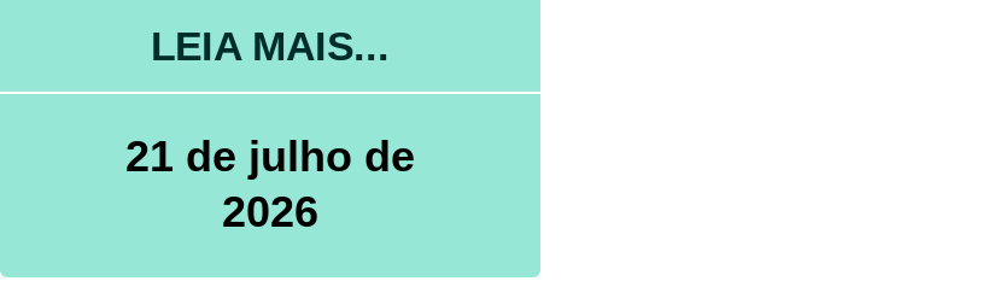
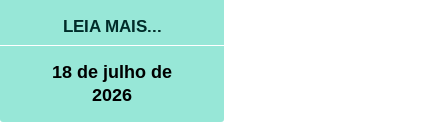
- 21 de julho de
+ 18 de julho de
